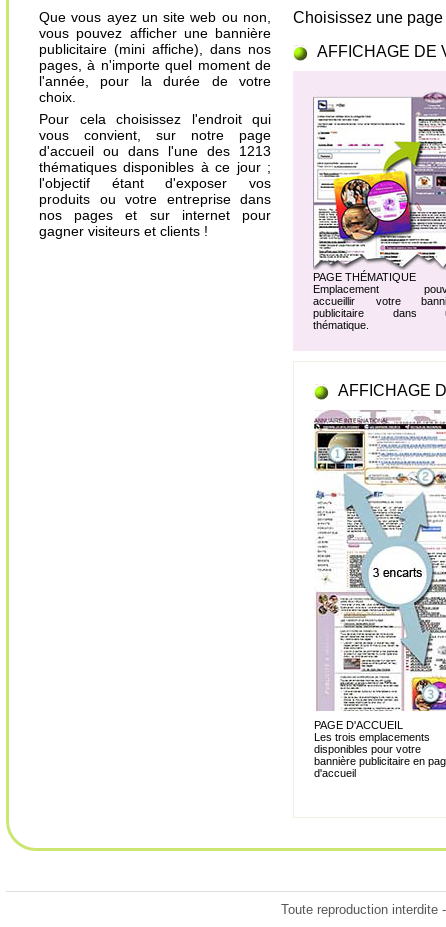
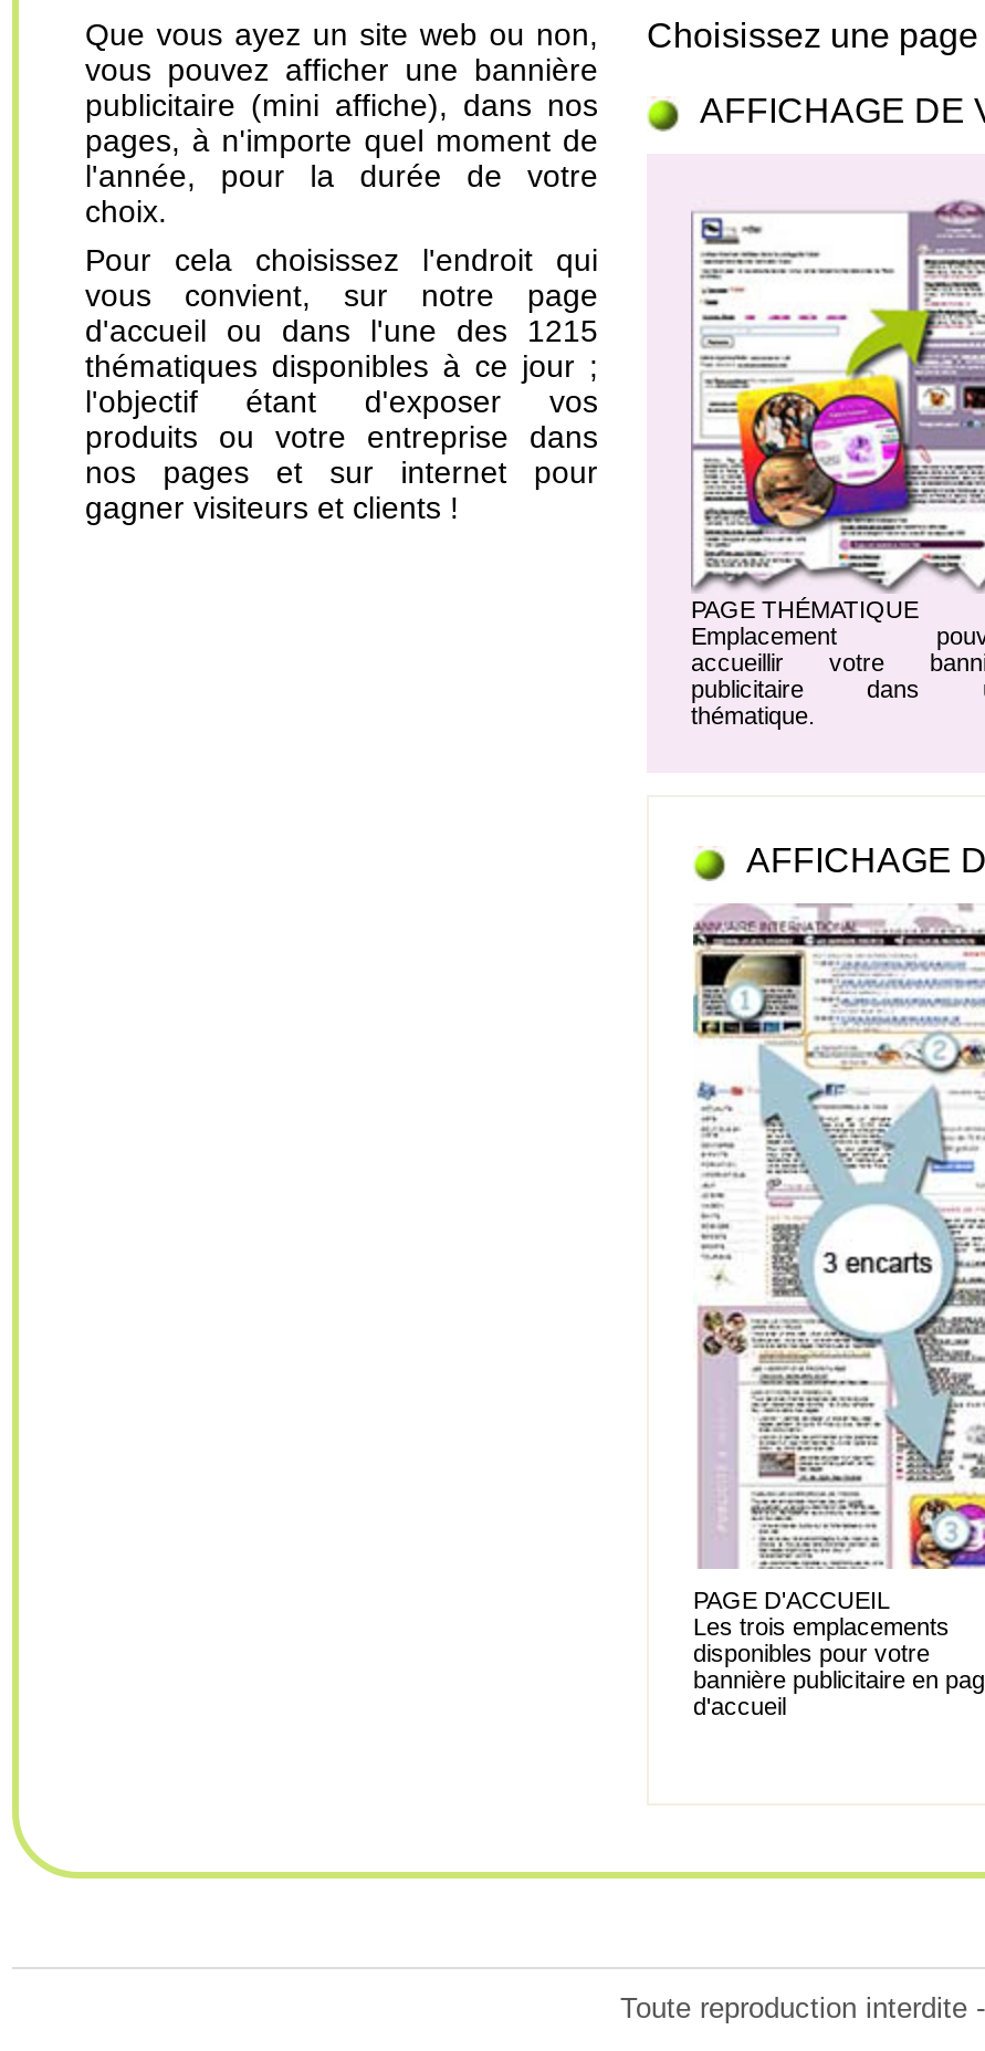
- d'accueil ou dans l'une des 1213
+ d'accueil ou dans l'une des 1215
